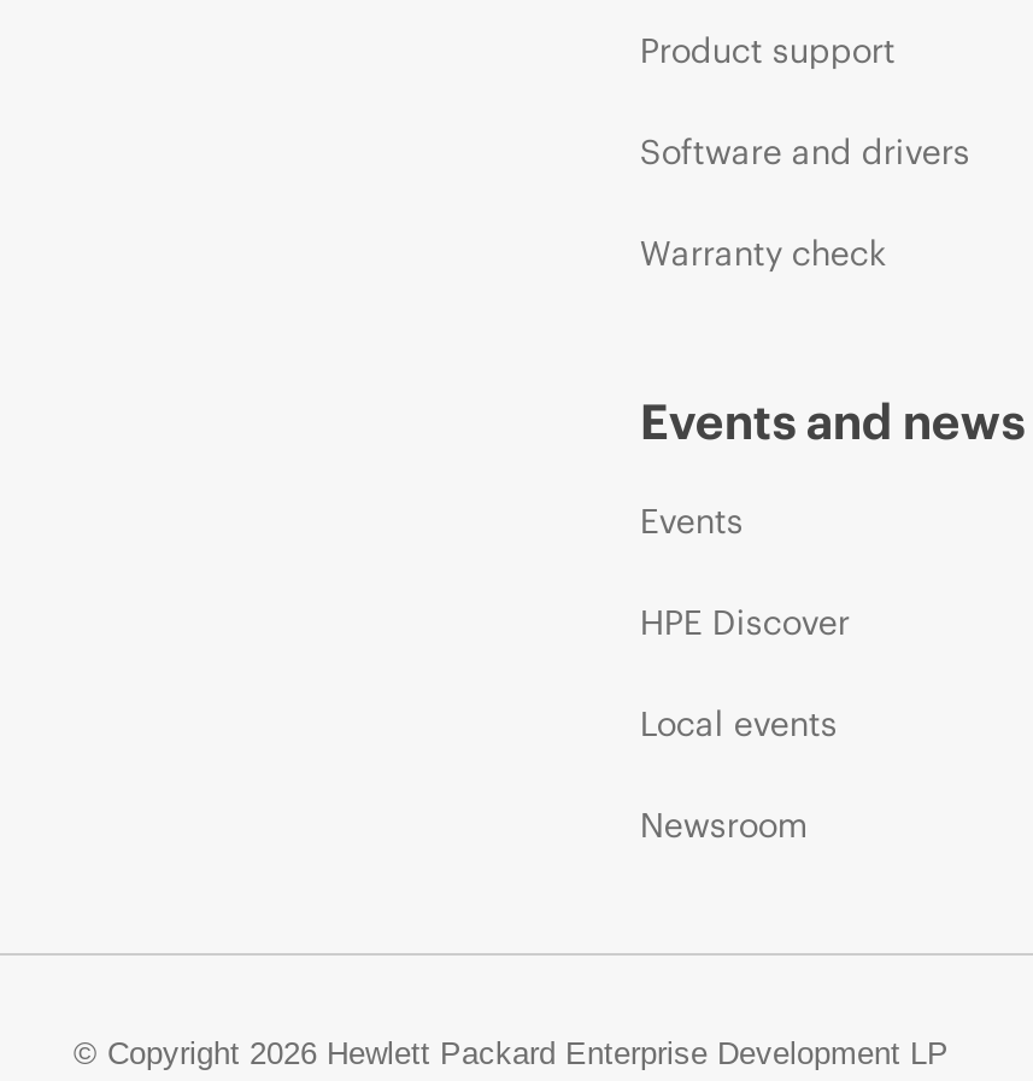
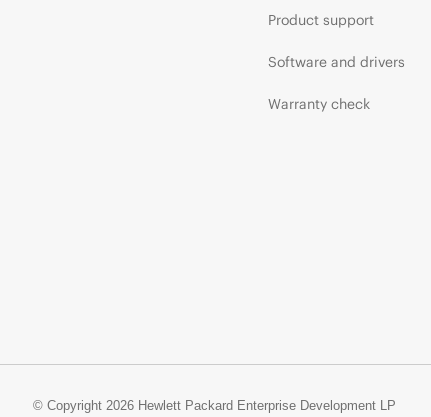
- Events and news
- Events
- HPE Discover
- Local events
- Newsroom
